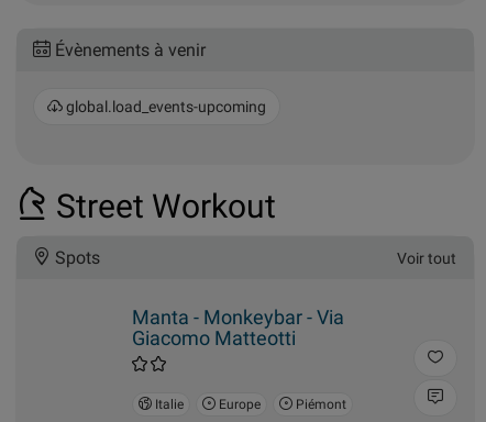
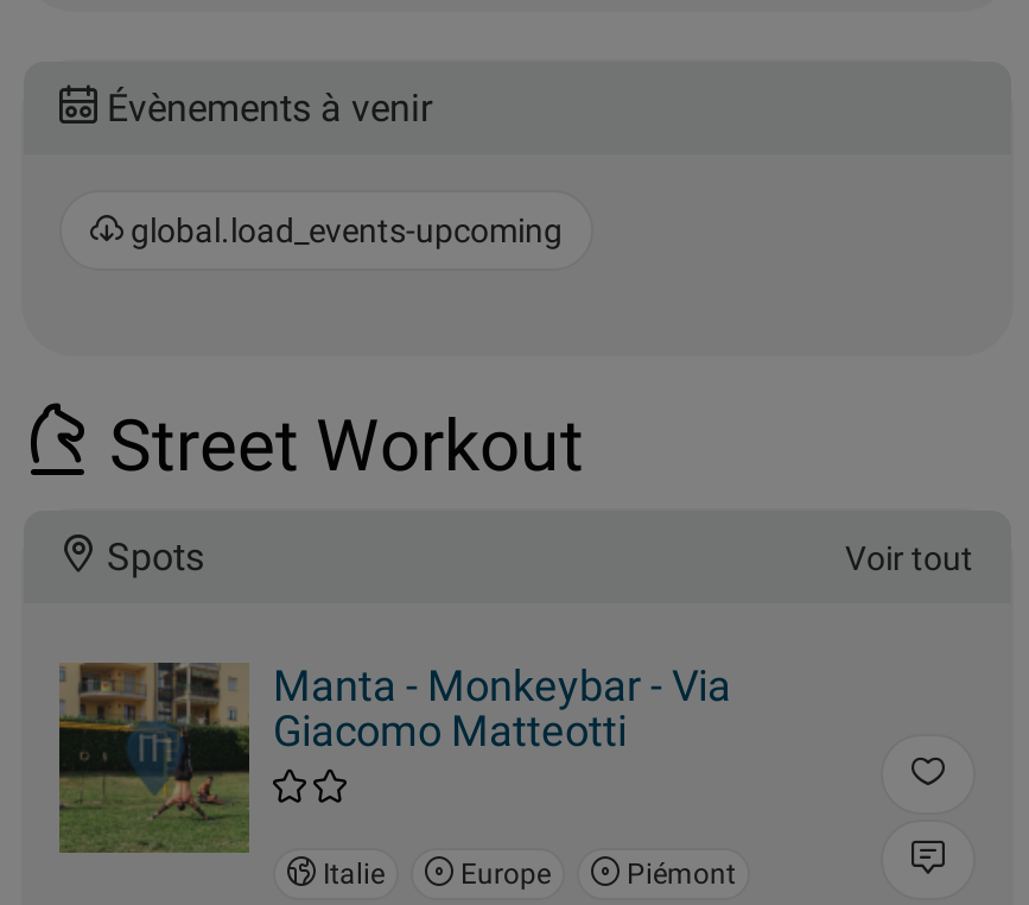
+ [image]
